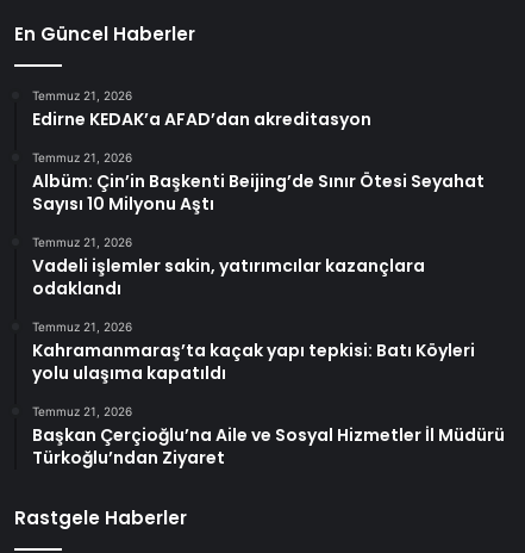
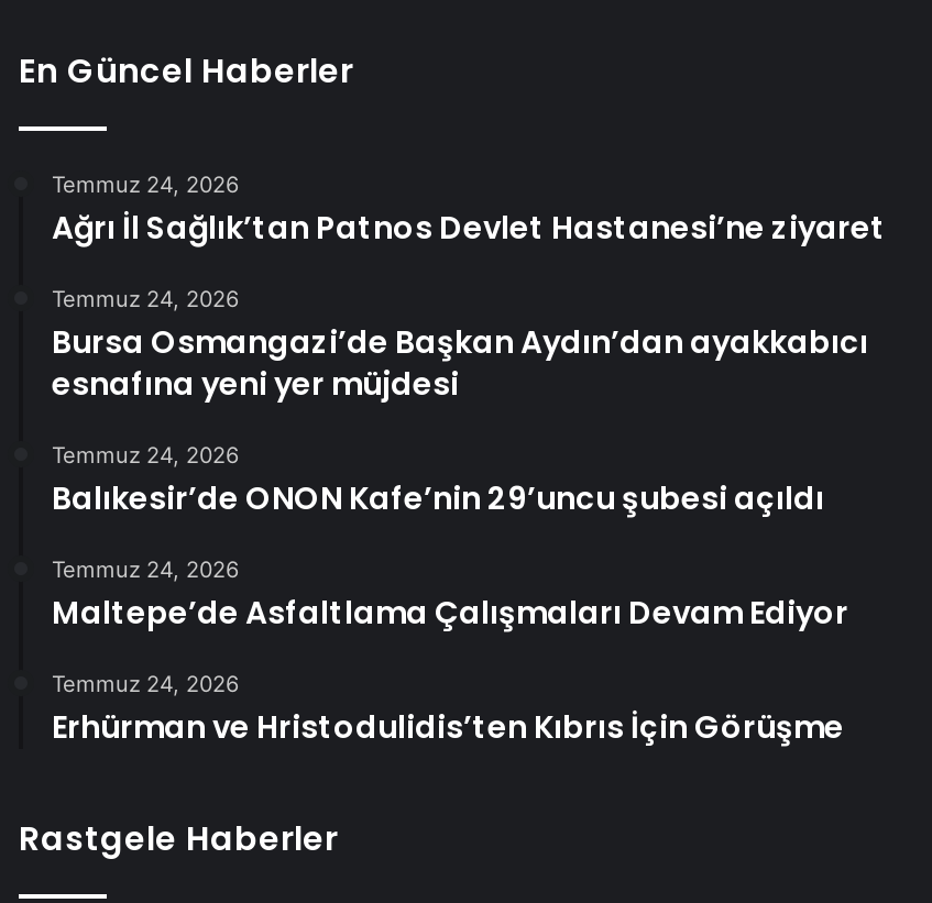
- Temmuz 21, 2026
- Edirne KEDAK’a AFAD’dan akreditasyon
+ Temmuz 24, 2026
+ Ağrı İl Sağlık’tan Patnos Devlet Hastanesi’ne ziyaret

- Temmuz 21, 2026
- Albüm: Çin’in Başkenti Beijing’de Sınır Ötesi Seyahat
- Sayısı 10 Milyonu Aştı
+ Temmuz 24, 2026
+ Bursa Osmangazi’de Başkan Aydın’dan ayakkabıcı
+ esnafına yeni yer müjdesi

- Temmuz 21, 2026
- Vadeli işlemler sakin, yatırımcılar kazançlara
- odaklandı
+ Temmuz 24, 2026
+ Balıkesir’de ONON Kafe’nin 29’uncu şubesi açıldı

- Temmuz 21, 2026
- Kahramanmaraş’ta kaçak yapı tepkisi: Batı Köyleri
- yolu ulaşıma kapatıldı
+ Temmuz 24, 2026
+ Maltepe’de Asfaltlama Çalışmaları Devam Ediyor

- Temmuz 21, 2026
- Başkan Çerçioğlu’na Aile ve Sosyal Hizmetler İl Müdürü
- Türkoğlu’ndan Ziyaret
+ Temmuz 24, 2026
+ Erhürman ve Hristodulidis’ten Kıbrıs İçin Görüşme
